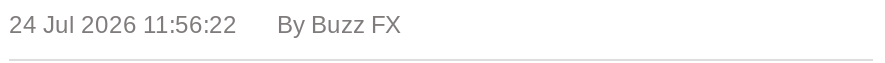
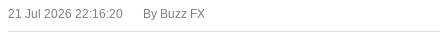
- 24 Jul 2026 11:56:22 By Buzz FX
+ 21 Jul 2026 22:16:20 By Buzz FX
